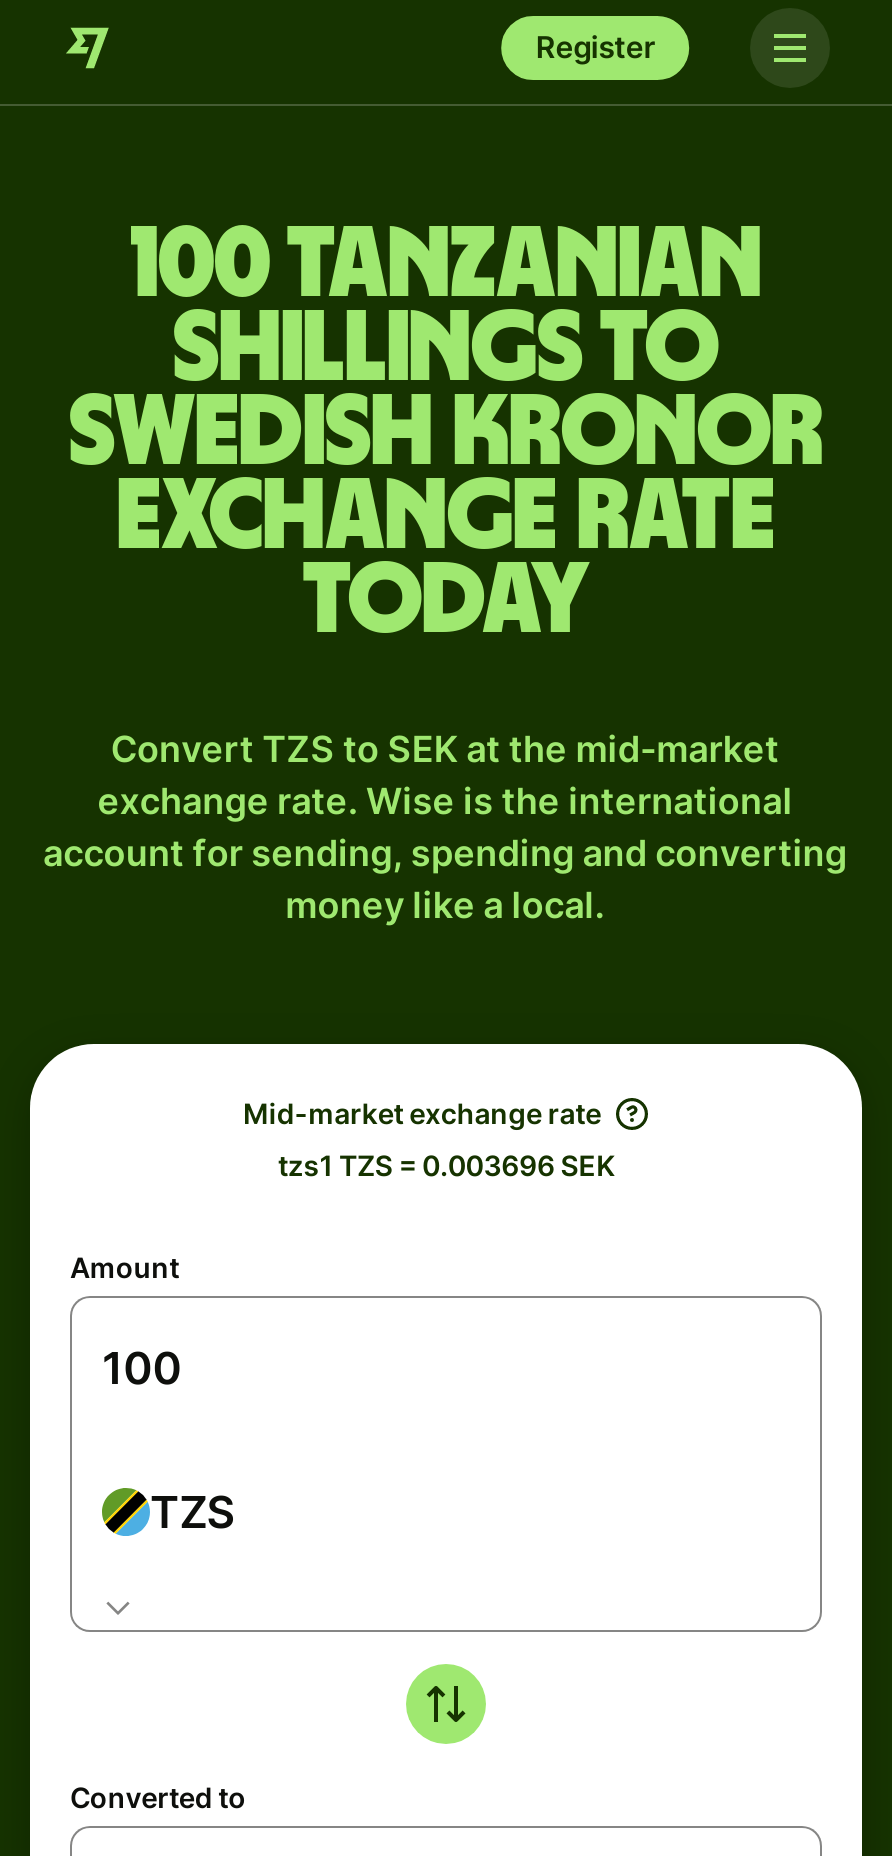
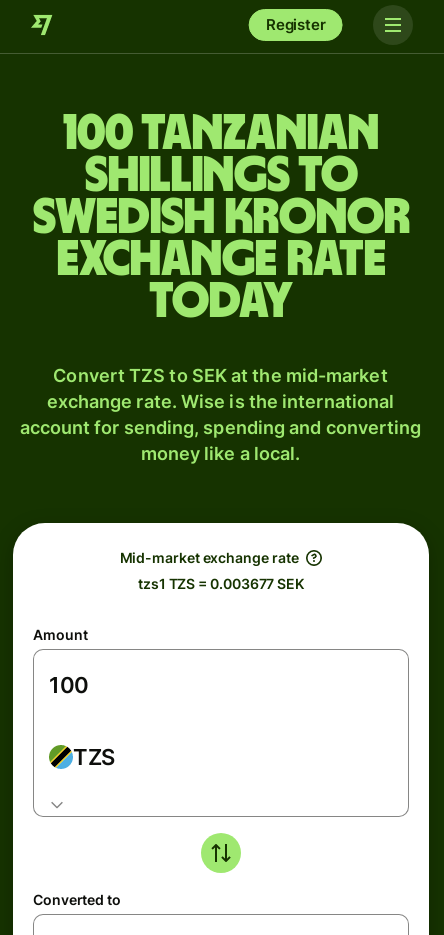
- tzs1 TZS = 0.003696 SEK
+ tzs1 TZS = 0.003677 SEK
